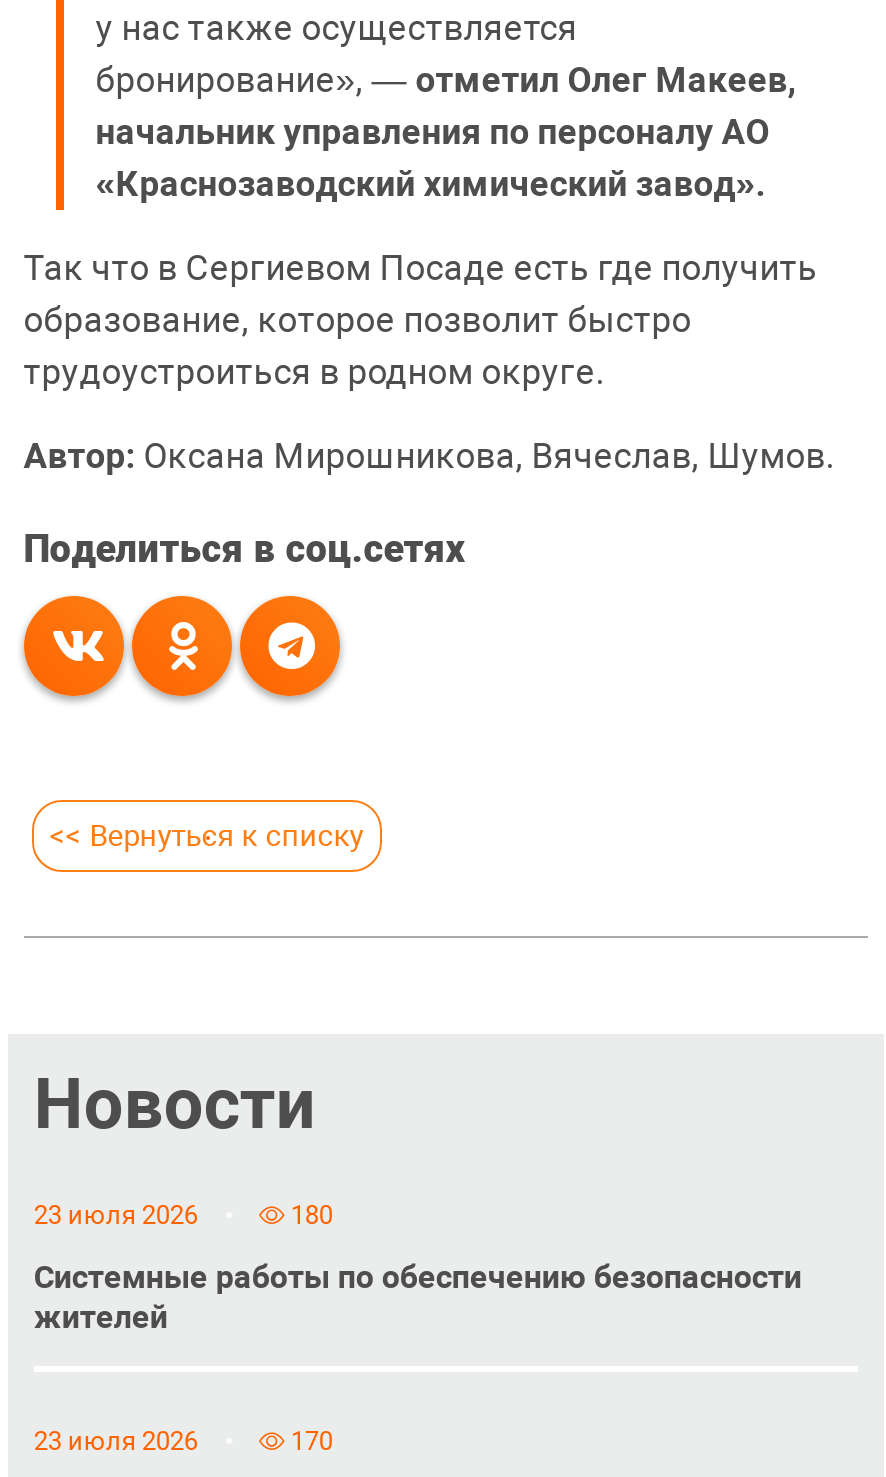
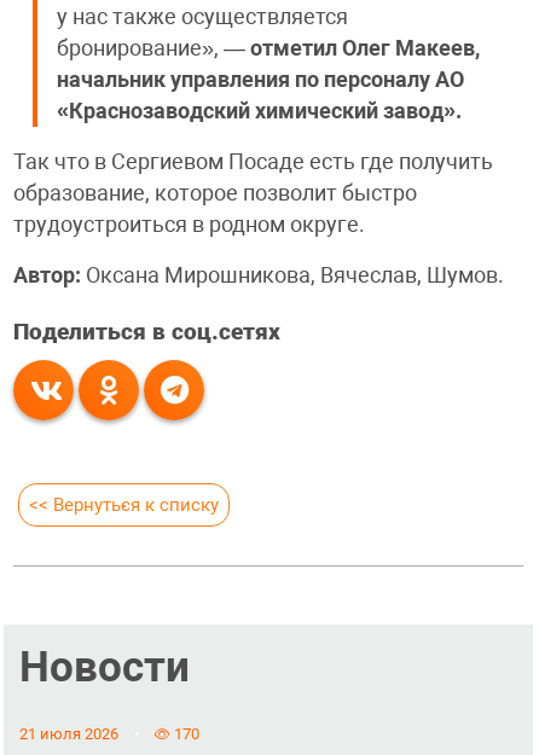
- 23 июля 2026
- 180
- Системные работы по обеспечению безопасности
- жителей
- 23 июля 2026
+ 21 июля 2026
